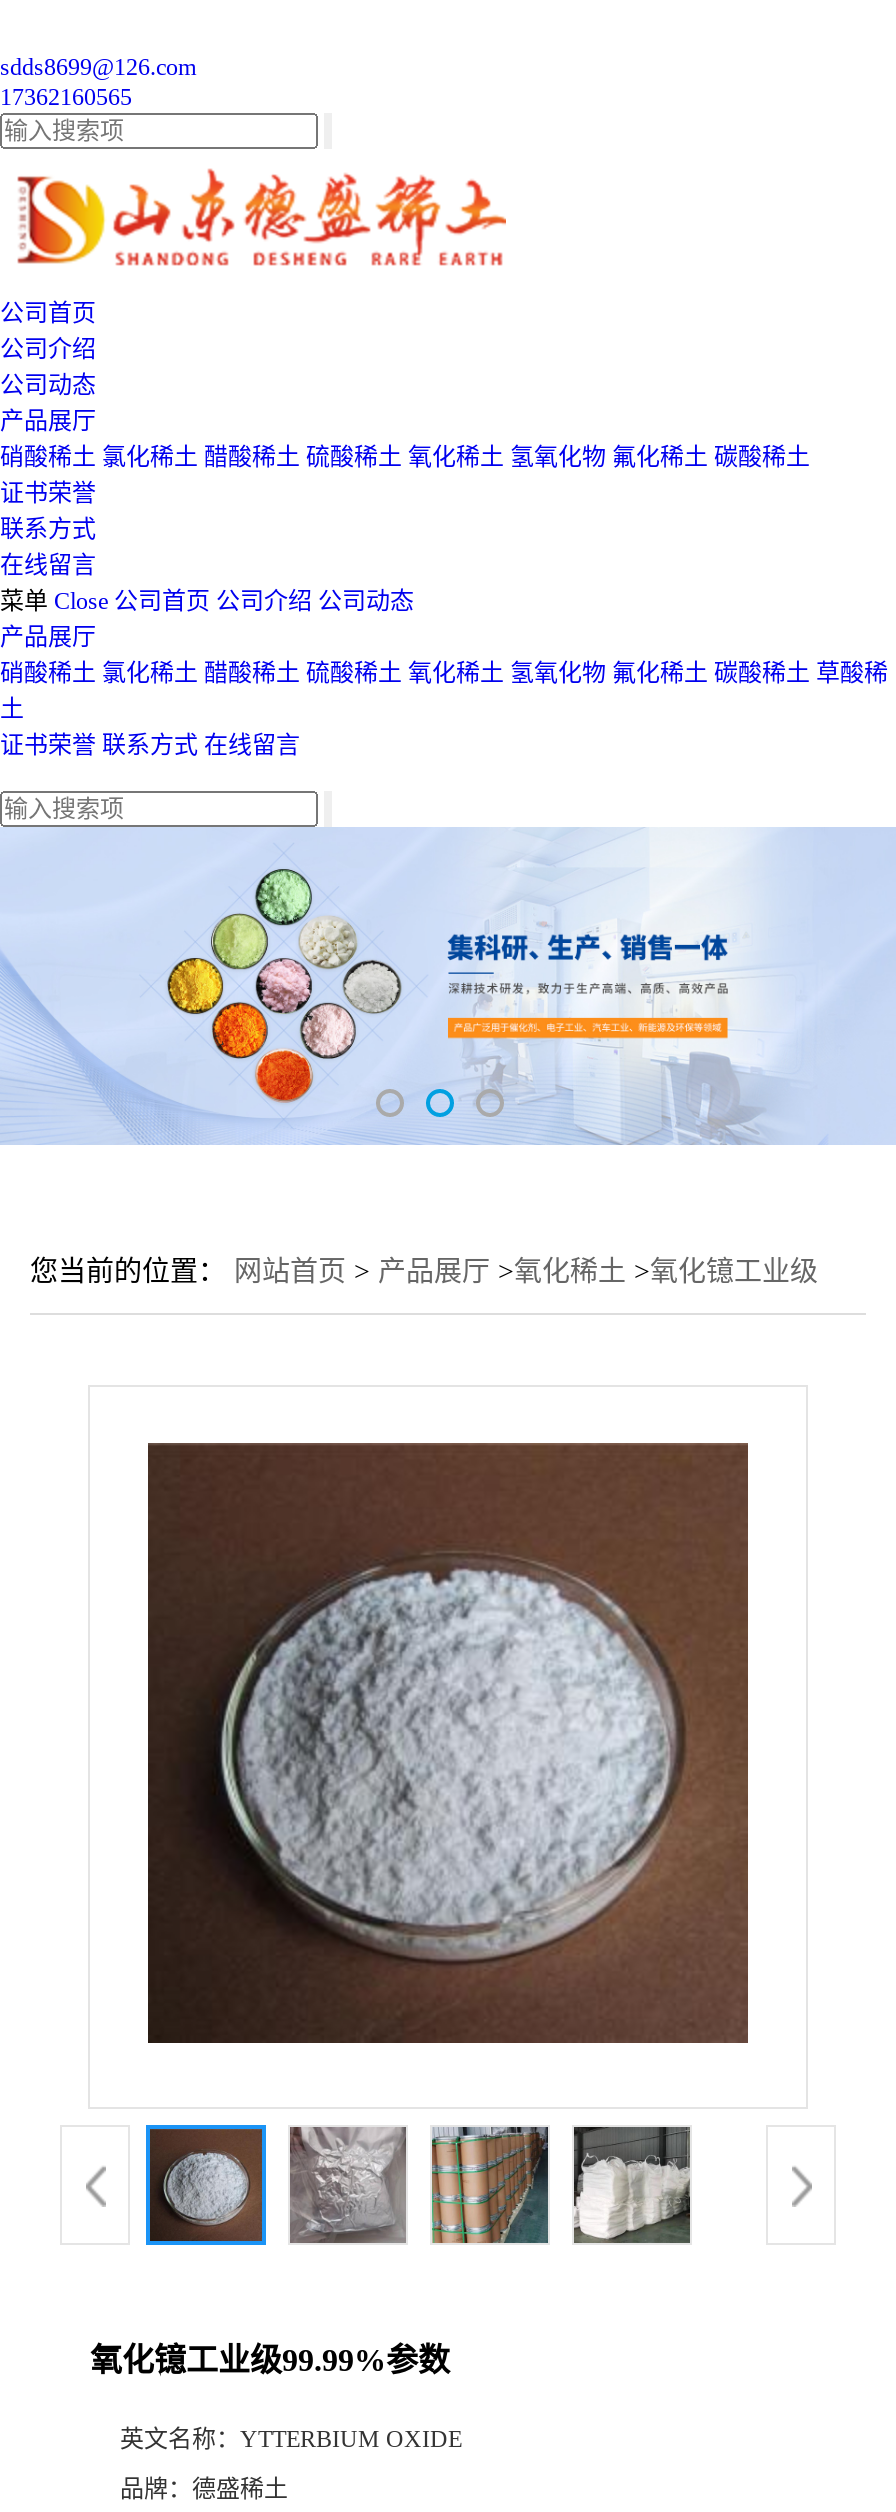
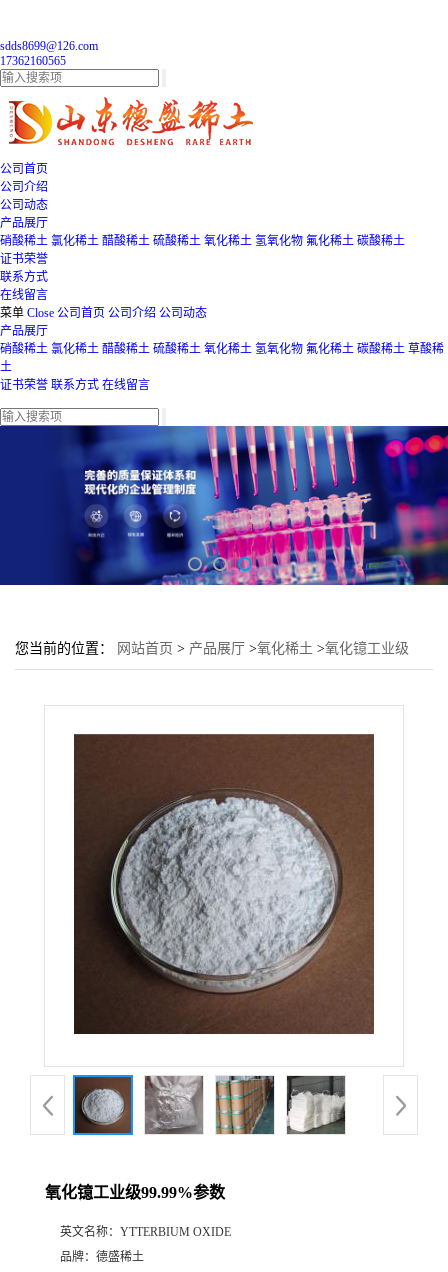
- [image]
+ [image]
